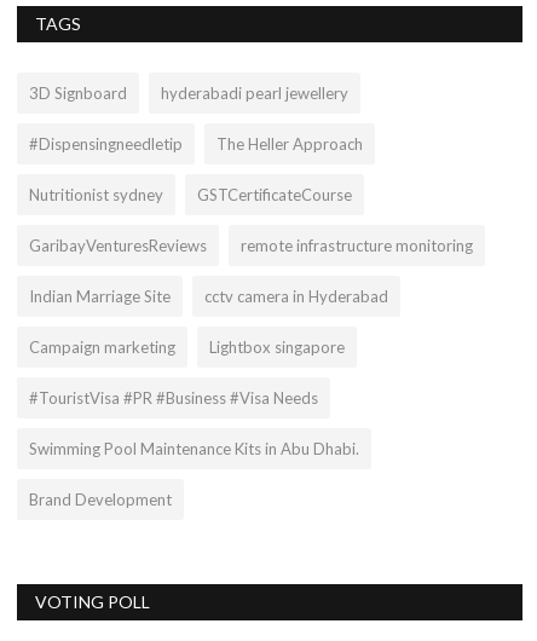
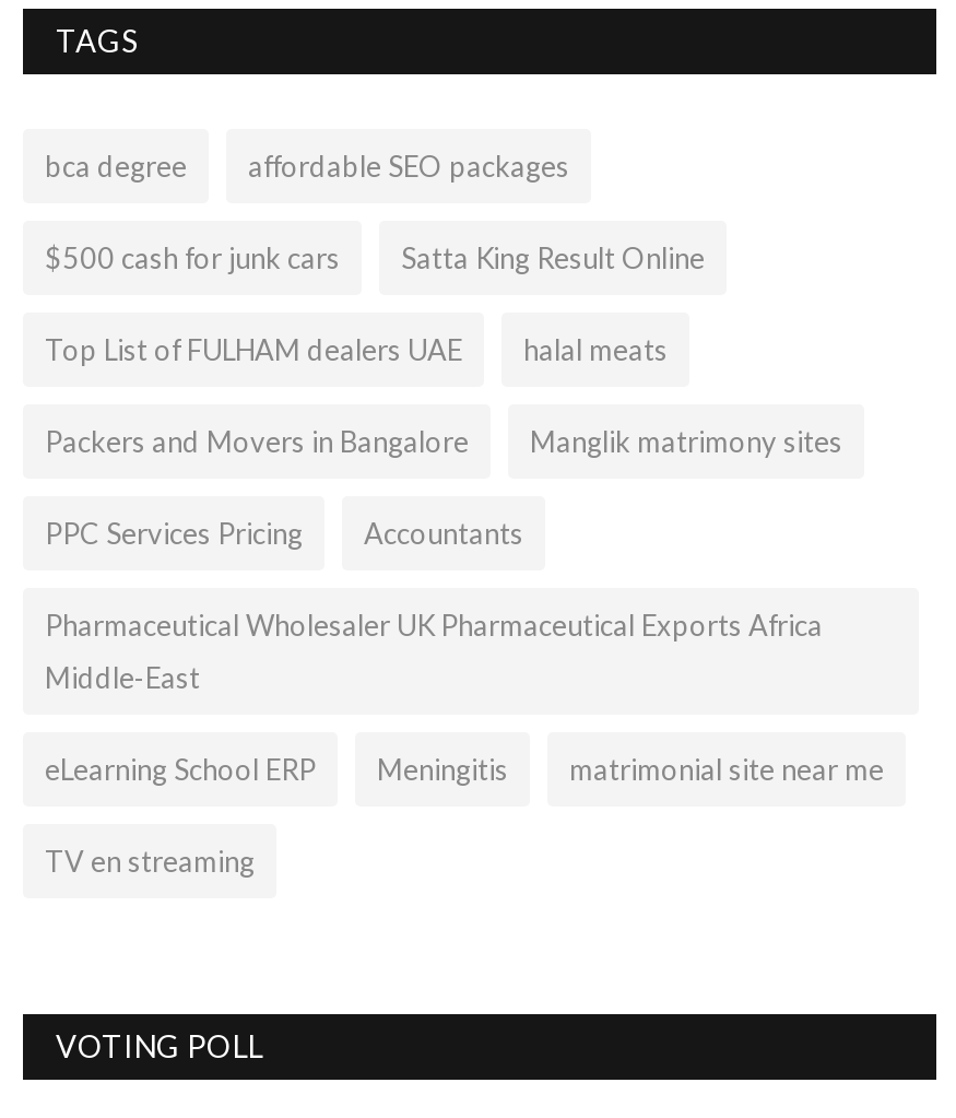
- 3D Signboard
- hyderabadi pearl jewellery
+ bca degree
+ affordable SEO packages

- #Dispensingneedletip
- The Heller Approach
+ $500 cash for junk cars
+ Satta King Result Online

- Nutritionist sydney
- GSTCertificateCourse
+ Top List of FULHAM dealers UAE
+ halal meats

- GaribayVenturesReviews
- remote infrastructure monitoring
+ Packers and Movers in Bangalore
+ Manglik matrimony sites

- Indian Marriage Site
- cctv camera in Hyderabad
+ PPC Services Pricing
+ Accountants

- Campaign marketing
- Lightbox singapore
+ Pharmaceutical Wholesaler UK Pharmaceutical Exports Africa

- #TouristVisa #PR #Business #Visa Needs
+ Middle-East

- Swimming Pool Maintenance Kits in Abu Dhabi.
+ eLearning School ERP
+ Meningitis
+ matrimonial site near me

- Brand Development
+ TV en streaming
